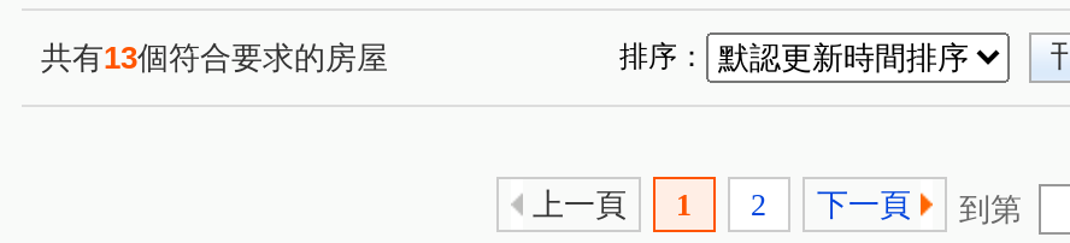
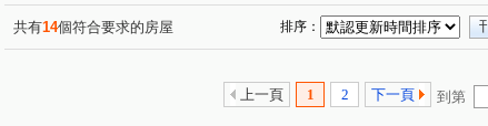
- 共有13個符合要求的房屋
+ 共有14個符合要求的房屋
